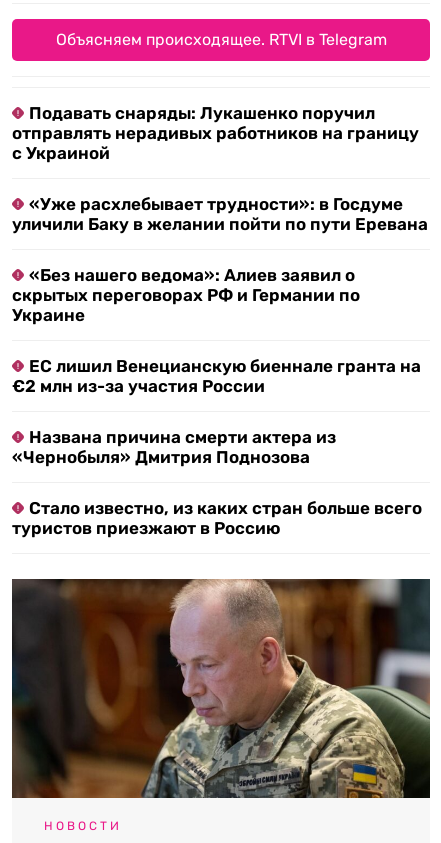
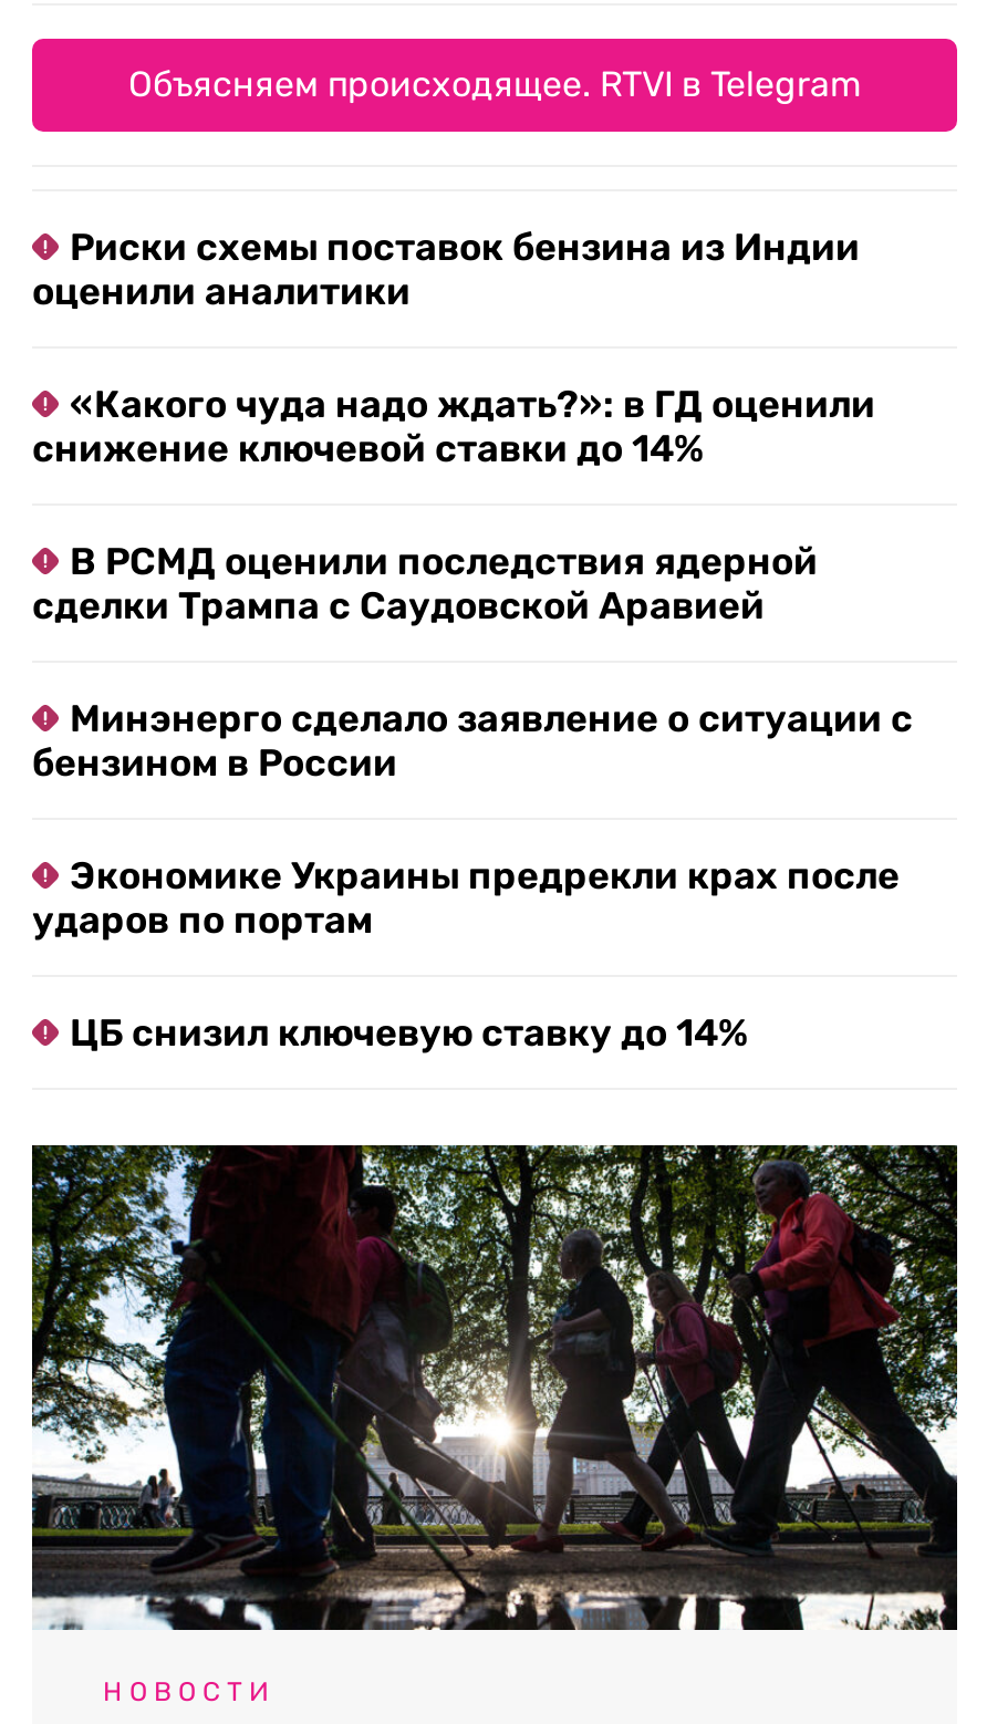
- Подавать снаряды: Лукашенко поручил
- отправлять нерадивых работников на границу
- с Украиной
+ Риски схемы поставок бензина из Индии
+ оценили аналитики

- «Уже расхлебывает трудности»: в Госдуме
- уличили Баку в желании пойти по пути Еревана
+ «Какого чуда надо ждать?»: в ГД оценили
+ снижение ключевой ставки до 14%

- «Без нашего ведома»: Алиев заявил о
- скрытых переговорах РФ и Германии по
- Украине
+ В РСМД оценили последствия ядерной
+ сделки Трампа с Саудовской Аравией

- ЕС лишил Венецианскую биеннале гранта на
- €2 млн из-за участия России
+ Минэнерго сделало заявление о ситуации с
+ бензином в России

- Названа причина смерти актера из
- «Чернобыля» Дмитрия Поднозова
+ Экономике Украины предрекли крах после
+ ударов по портам

- Стало известно, из каких стран больше всего
- туристов приезжают в Россию
+ ЦБ снизил ключевую ставку до 14%

- [image]
+ [image]
